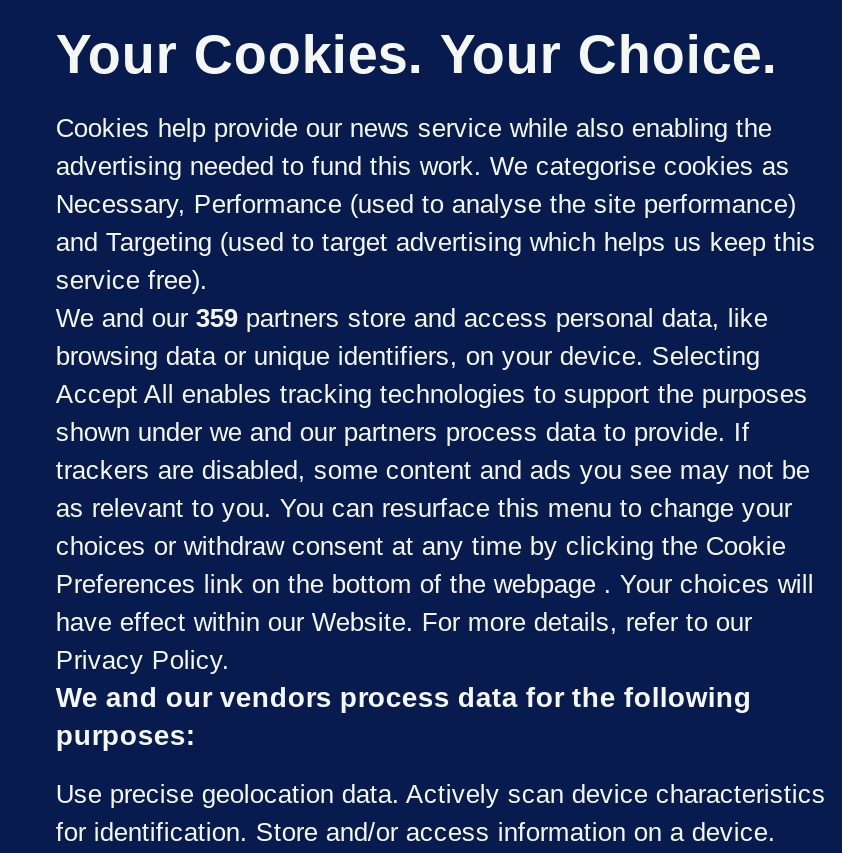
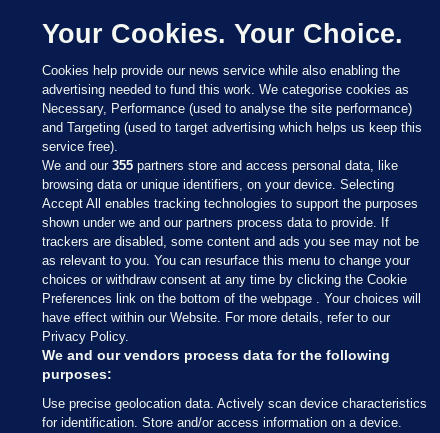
- We and our 359 partners store and access personal data, like
+ We and our 355 partners store and access personal data, like
